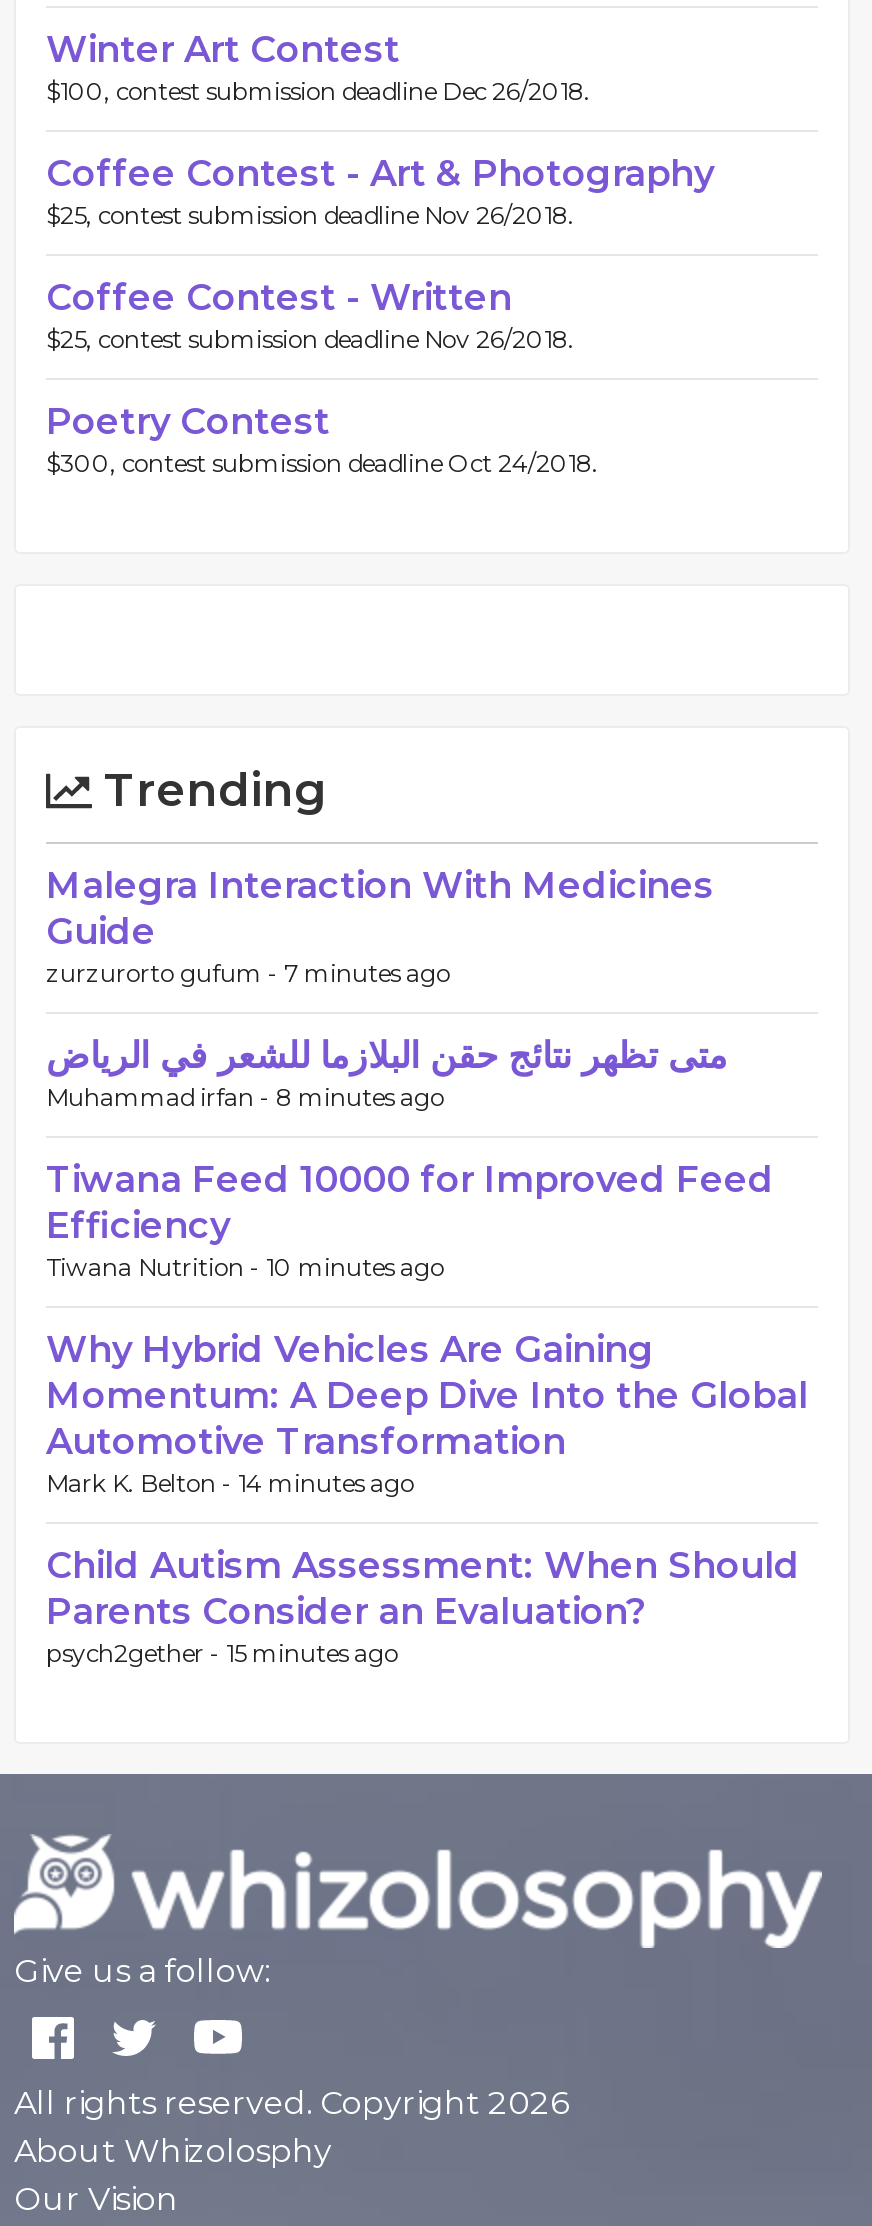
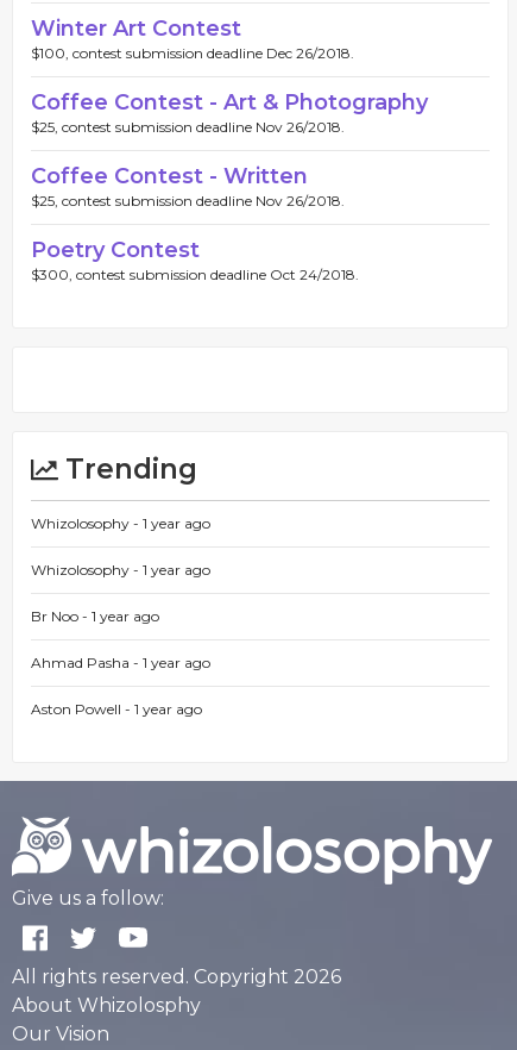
- Malegra Interaction With Medicines
- Guide
- zurzurorto gufum - 7 minutes ago
+ Whizolosophy - 1 year ago

- متى تظهر نتائج حقن البلازما للشعر في الرياض
- Muhammad irfan - 8 minutes ago
+ Whizolosophy - 1 year ago

- Tiwana Feed 10000 for Improved Feed
- Efficiency
- Tiwana Nutrition - 10 minutes ago
+ Br Noo - 1 year ago

- Why Hybrid Vehicles Are Gaining
- Momentum: A Deep Dive Into the Global
- Automotive Transformation
- Mark K. Belton - 14 minutes ago
+ Ahmad Pasha - 1 year ago

- Child Autism Assessment: When Should
- Parents Consider an Evaluation?
- psych2gether - 15 minutes ago
+ Aston Powell - 1 year ago
